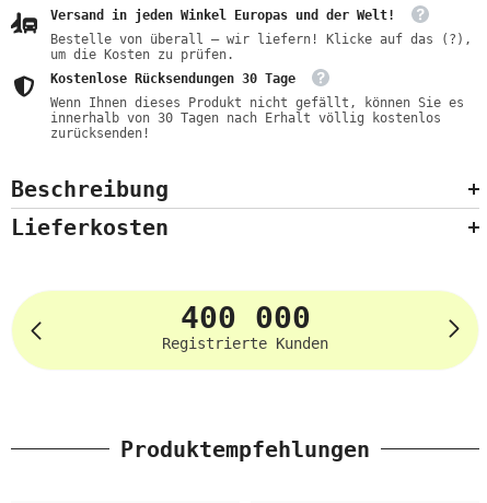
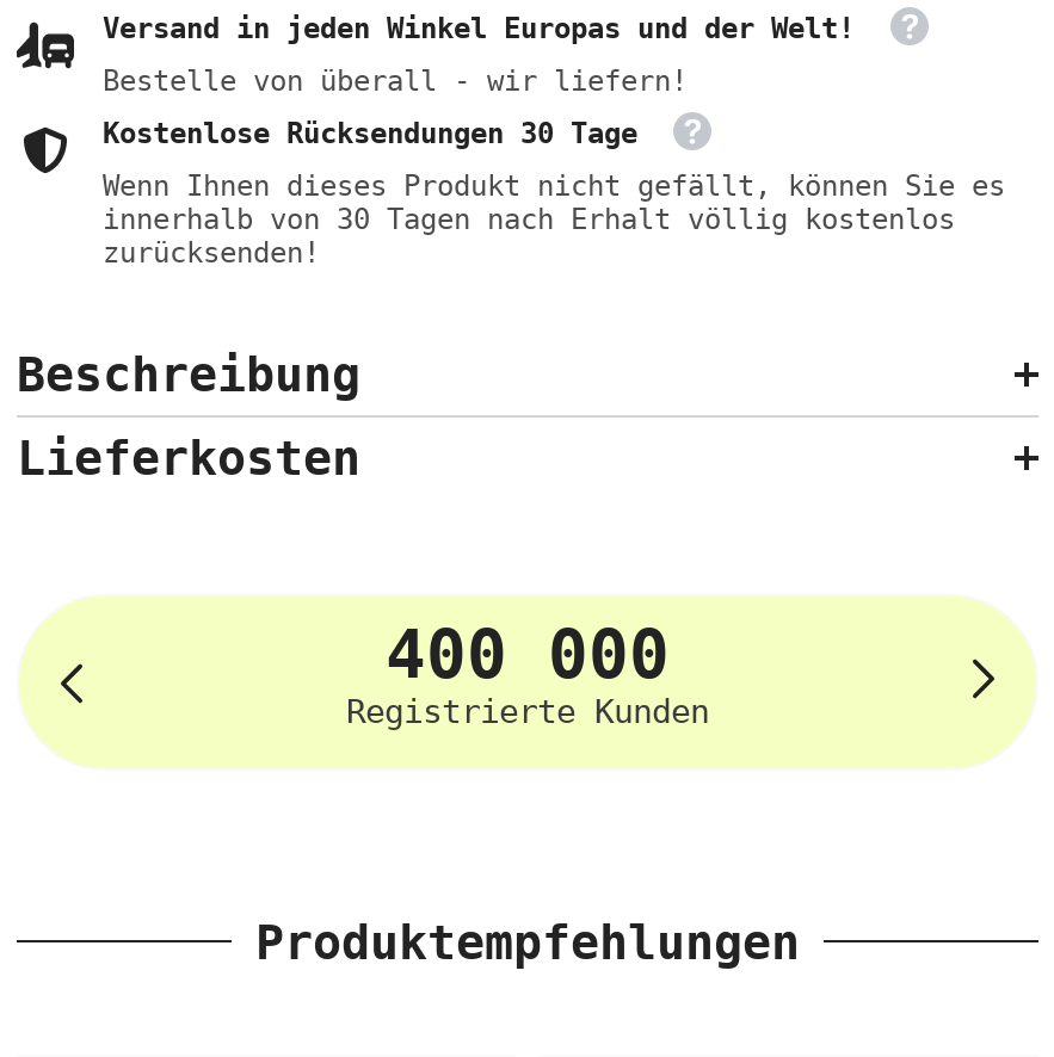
- Bestelle von überall – wir liefern! Klicke auf das (?),
- um die Kosten zu prüfen.
+ Bestelle von überall - wir liefern!
